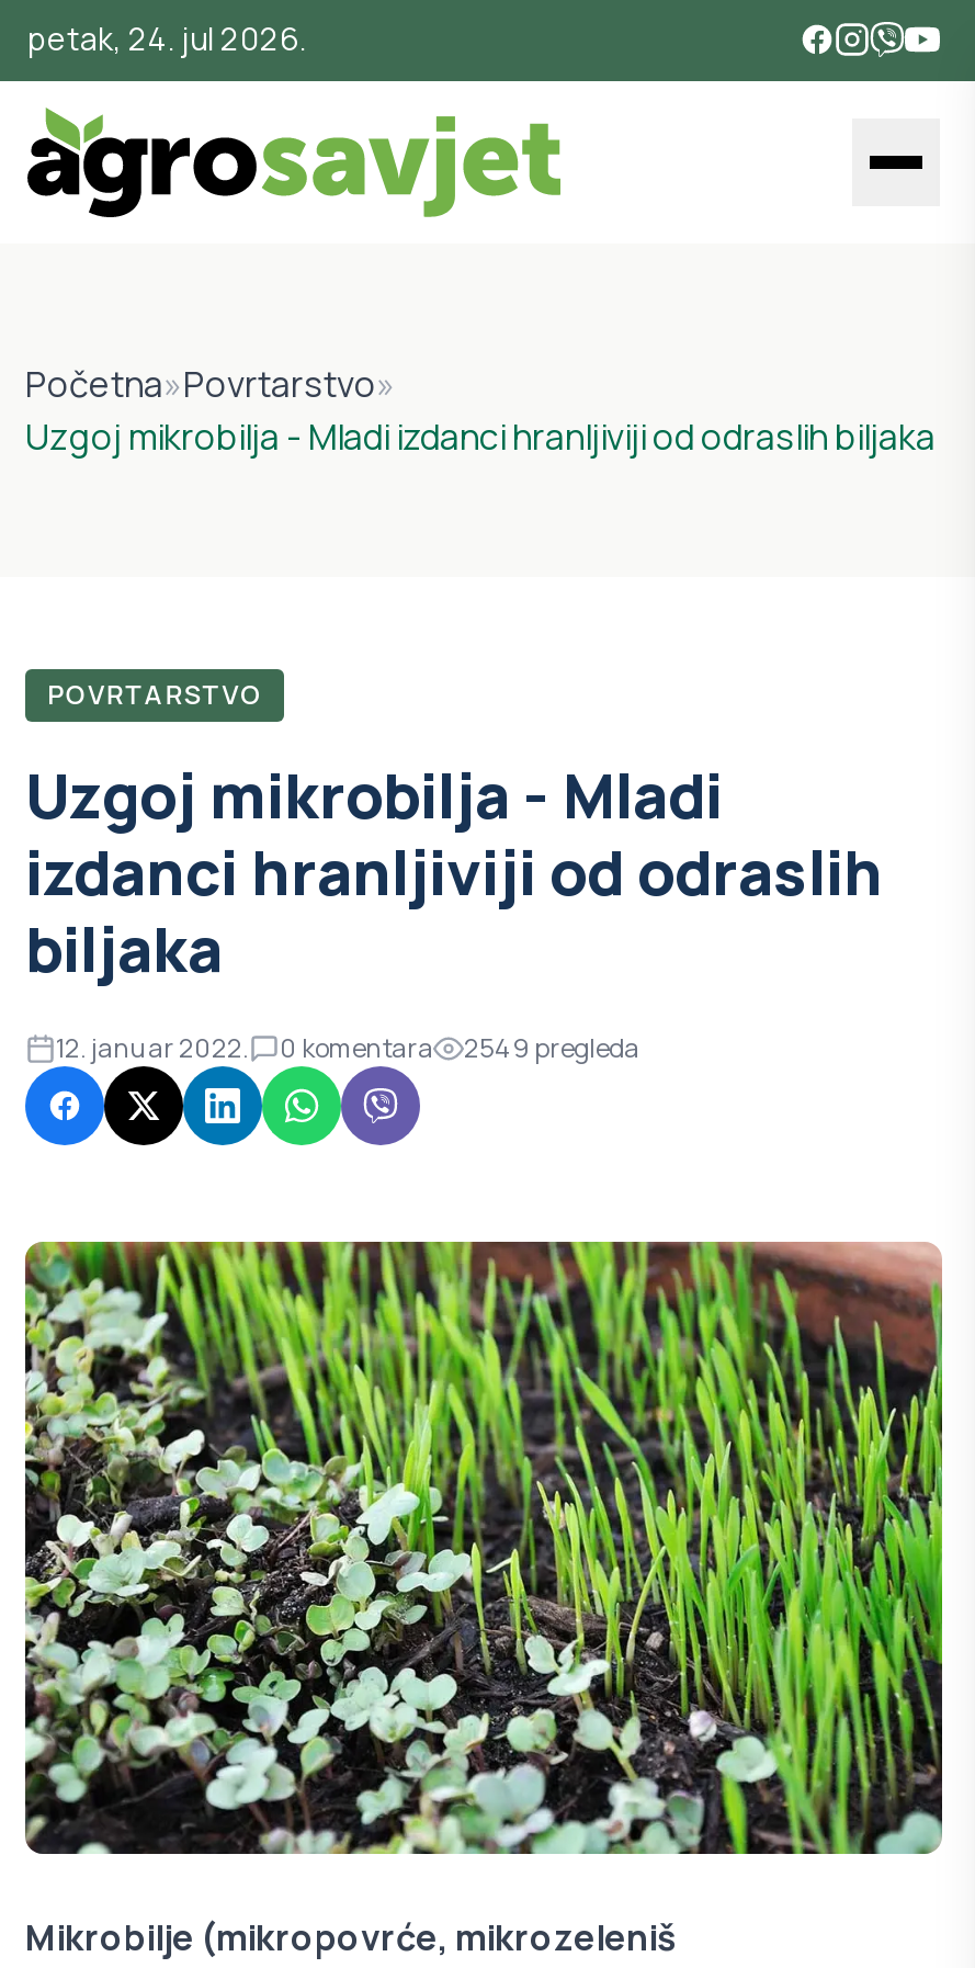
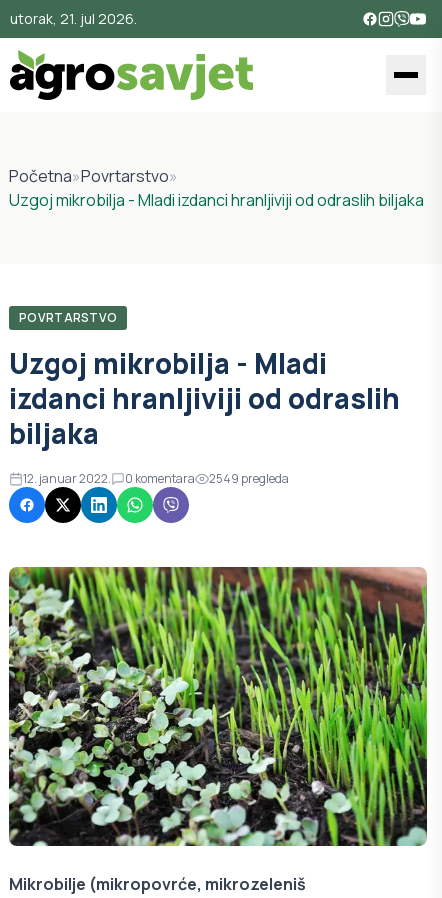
- petak, 24. jul 2026.
+ utorak, 21. jul 2026.
